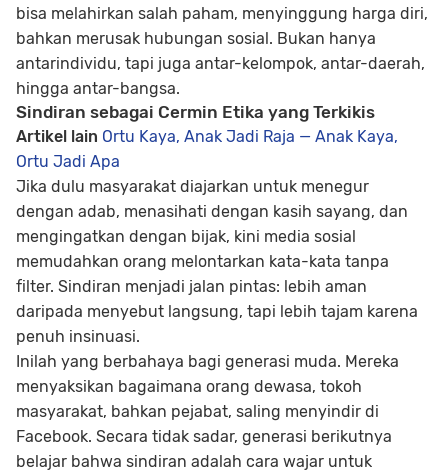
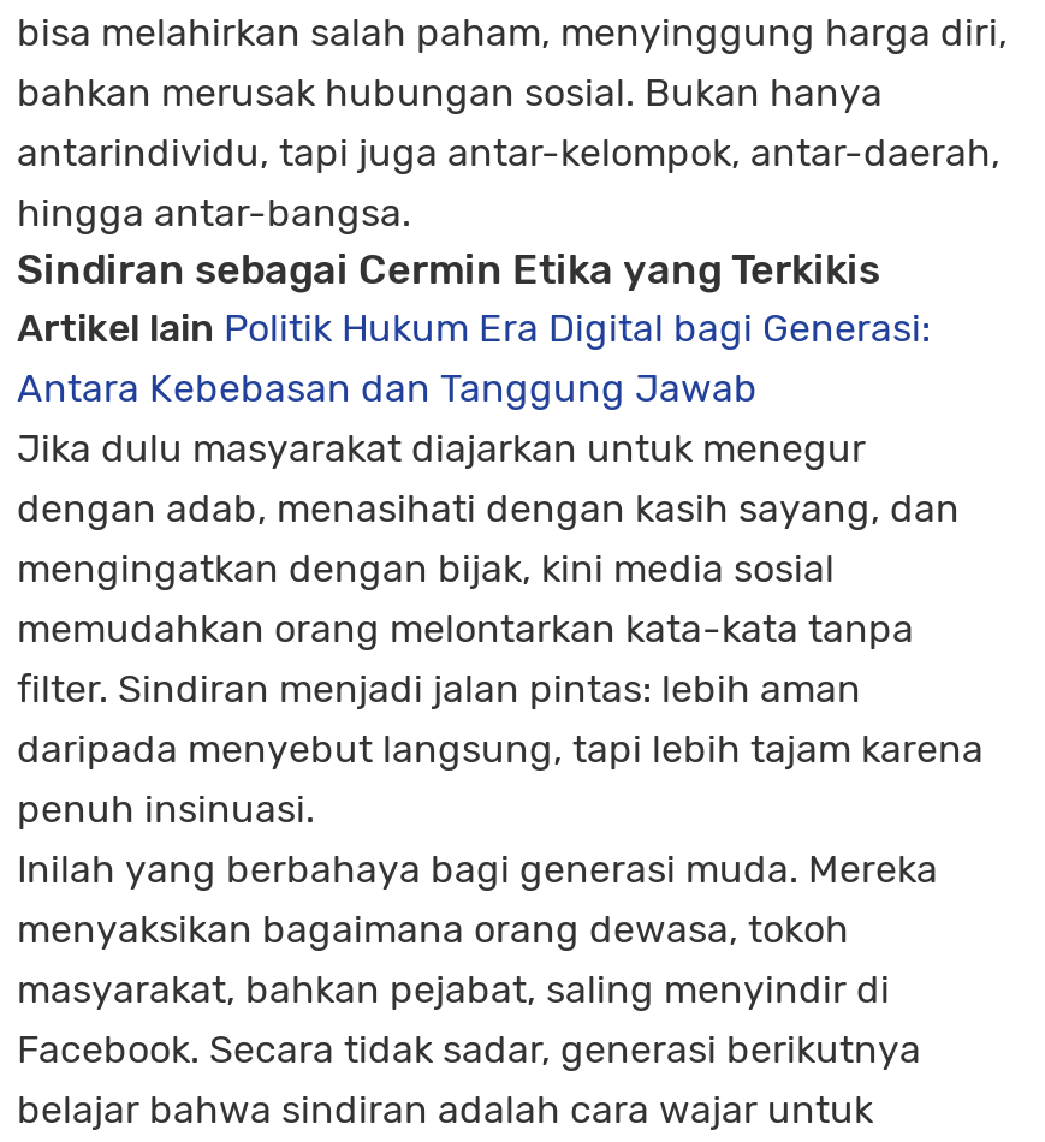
- Artikel lain Ortu Kaya, Anak Jadi Raja — Anak Kaya,
- Ortu Jadi Apa
+ Artikel lain Politik Hukum Era Digital bagi Generasi:
+ Antara Kebebasan dan Tanggung Jawab
